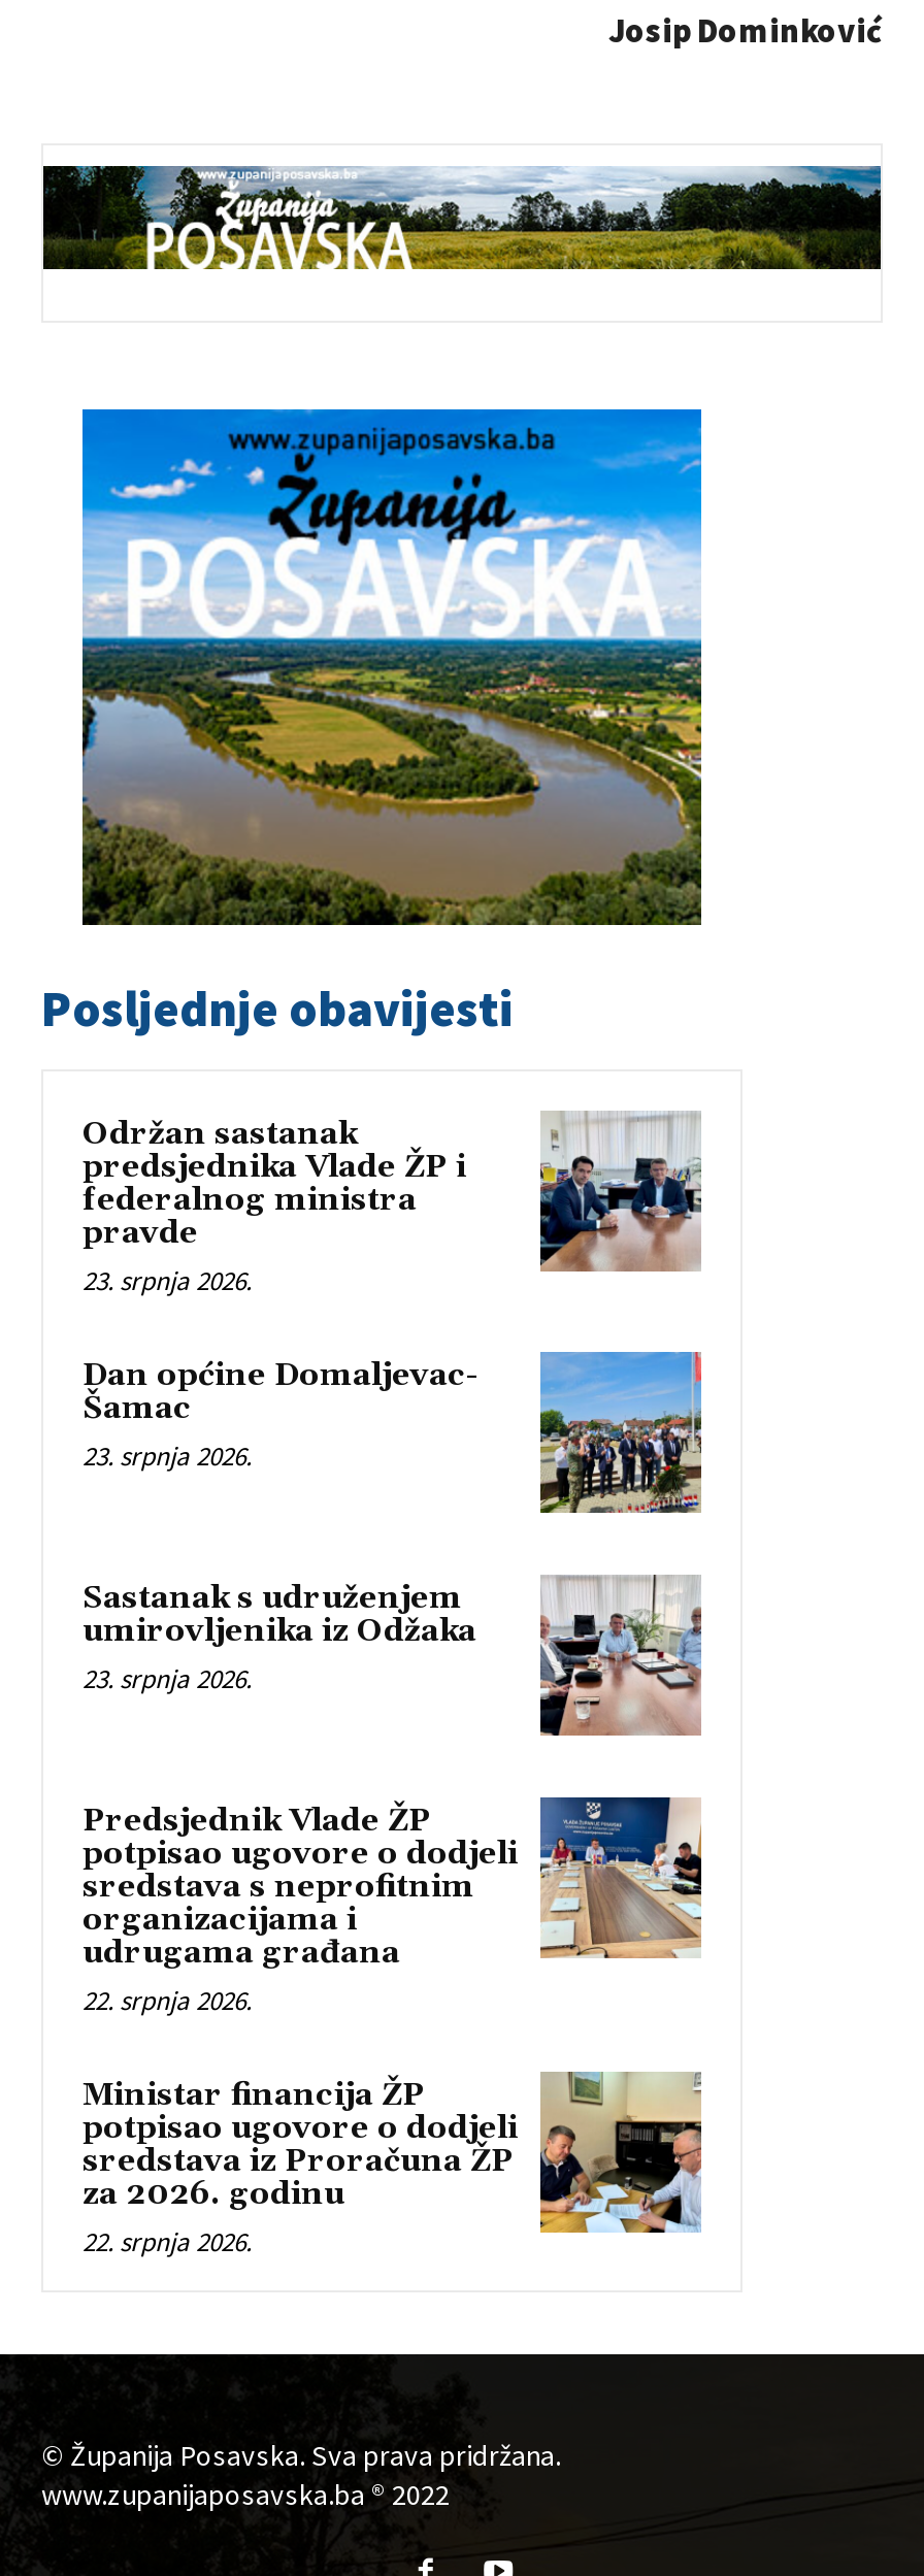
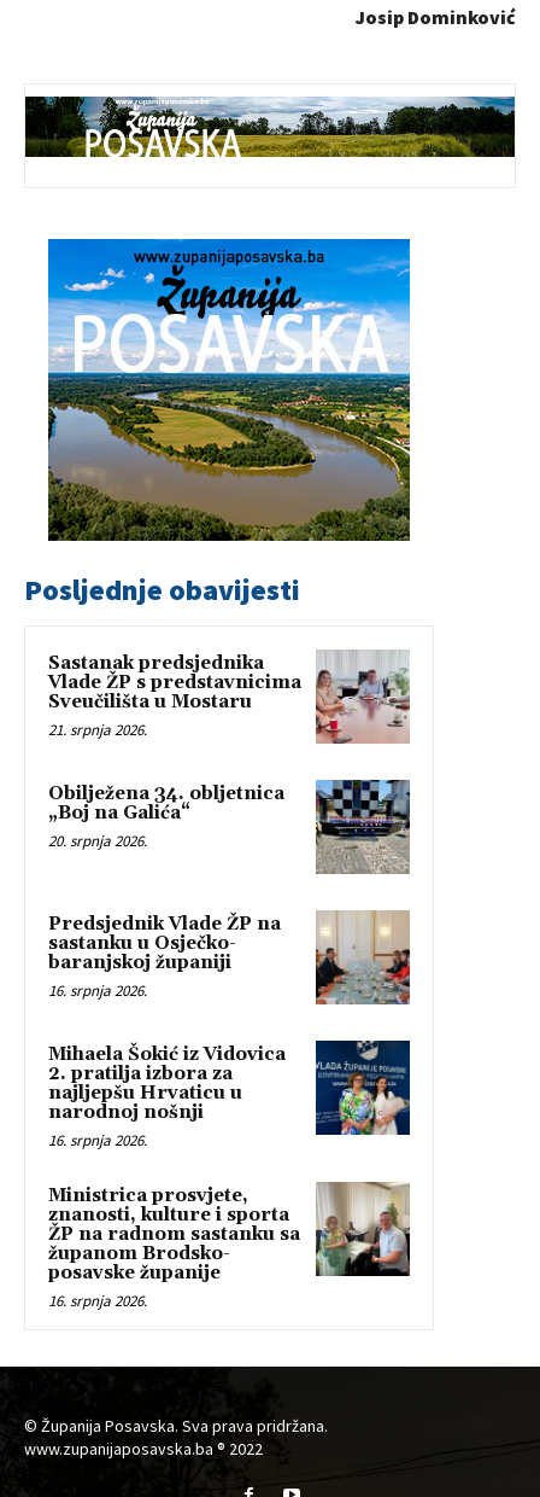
- [image]
- Održan sastanak
- predsjednika Vlade ŽP i
- federalnog ministra
- pravde
- 23. srpnja 2026.
+ [image]
+ Sastanak predsjednika
+ Vlade ŽP s predstavnicima
+ Sveučilišta u Mostaru
+ 21. srpnja 2026.

- [image]
- Dan općine Domaljevac-
- Šamac
- 23. srpnja 2026.
+ [image]
+ Obilježena 34. obljetnica
+ „Boj na Galića“
+ 20. srpnja 2026.

- [image]
- Sastanak s udruženjem
- umirovljenika iz Odžaka
- 23. srpnja 2026.
+ [image]
+ Predsjednik Vlade ŽP na
+ sastanku u Osječko-
+ baranjskoj županiji
+ 16. srpnja 2026.

- [image]
- Predsjednik Vlade ŽP
- potpisao ugovore o dodjeli
- sredstava s neprofitnim
- organizacijama i
- udrugama građana
- 22. srpnja 2026.
+ [image]
+ Mihaela Šokić iz Vidovica
+ 2. pratilja izbora za
+ najljepšu Hrvaticu u
+ narodnoj nošnji
+ 16. srpnja 2026.

- [image]
- Ministar financija ŽP
- potpisao ugovore o dodjeli
- sredstava iz Proračuna ŽP
- za 2026. godinu
- 22. srpnja 2026.
+ [image]
+ Ministrica prosvjete,
+ znanosti, kulture i sporta
+ ŽP na radnom sastanku sa
+ županom Brodsko-
+ posavske županije
+ 16. srpnja 2026.
